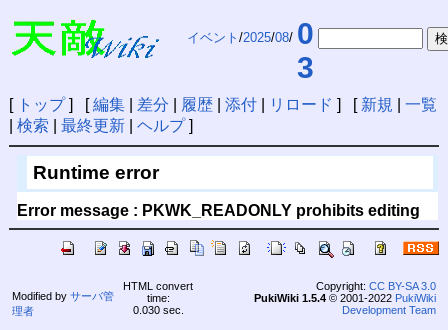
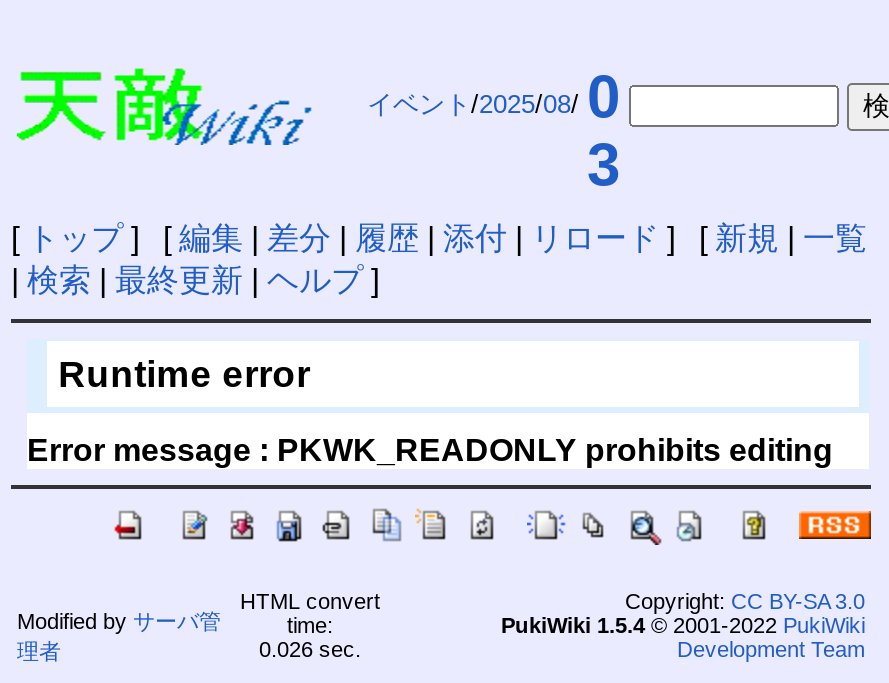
- 0.030 sec.
+ 0.026 sec.
